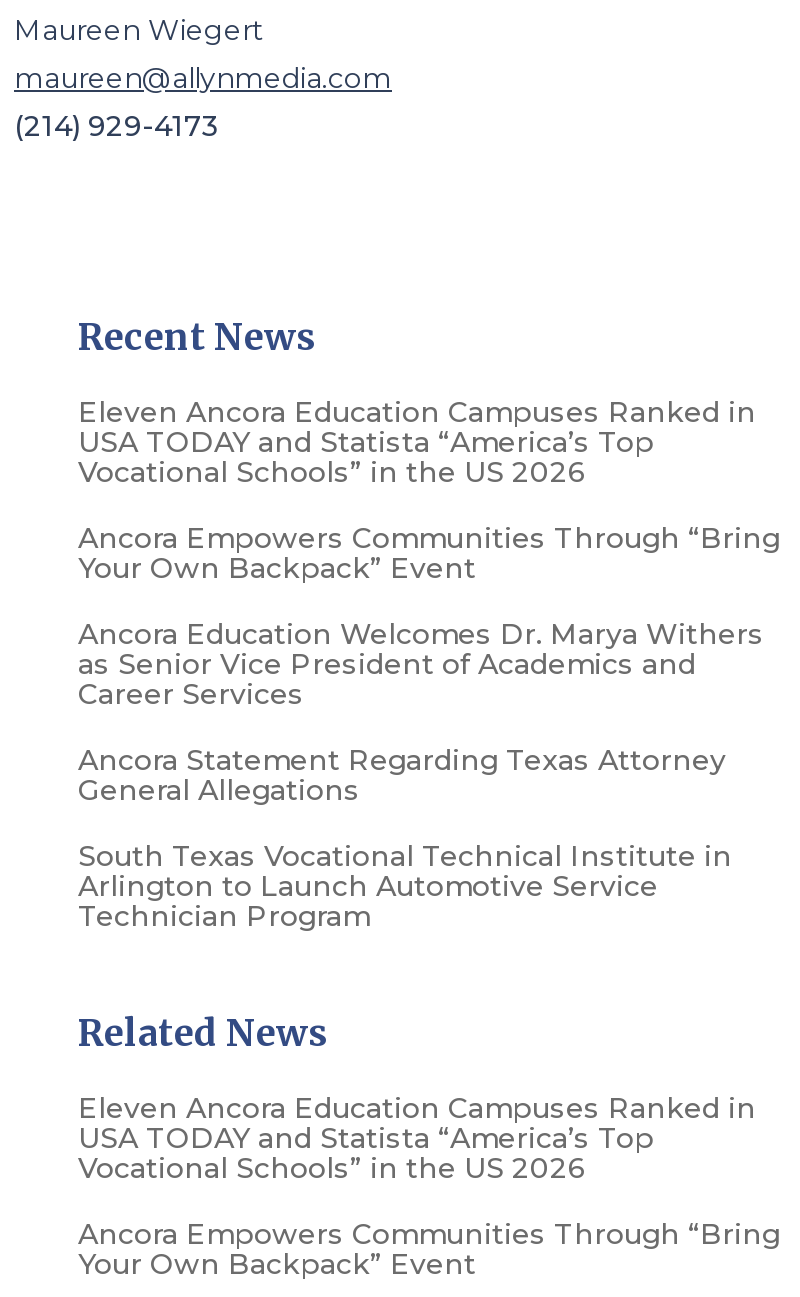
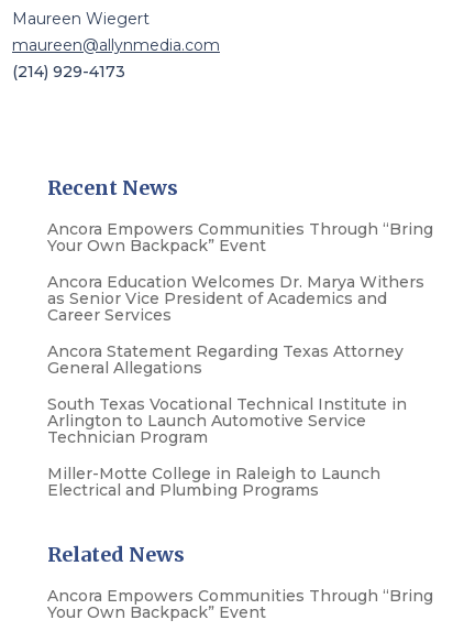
- Eleven Ancora Education Campuses Ranked in
- USA TODAY and Statista “America’s Top
- Vocational Schools” in the US 2026

+ Miller-Motte College in Raleigh to Launch
+ Electrical and Plumbing Programs

- Eleven Ancora Education Campuses Ranked in
- USA TODAY and Statista “America’s Top
- Vocational Schools” in the US 2026
